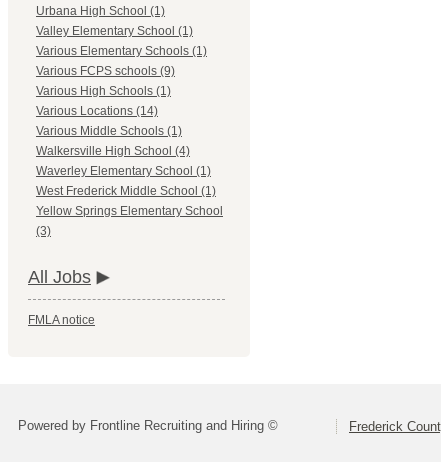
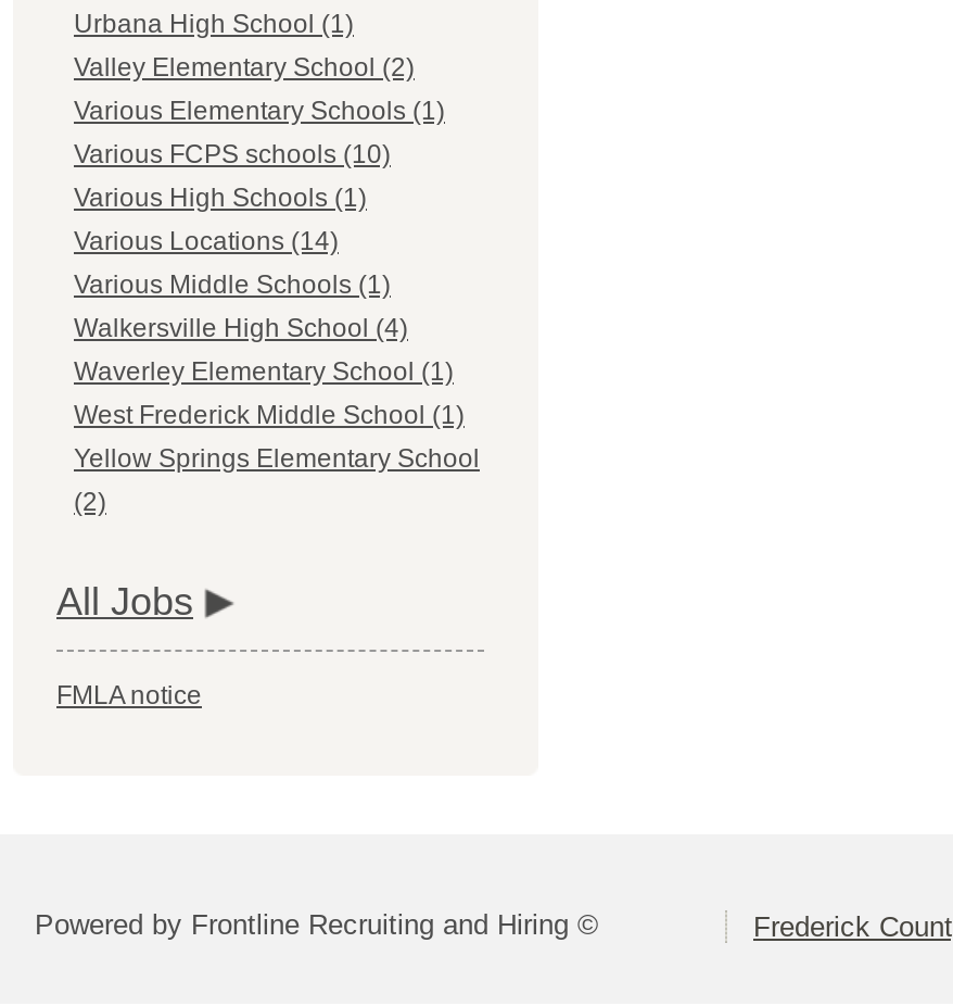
- Valley Elementary School (1)
+ Valley Elementary School (2)

- Various FCPS schools (9)
+ Various FCPS schools (10)

- (3)
+ (2)
